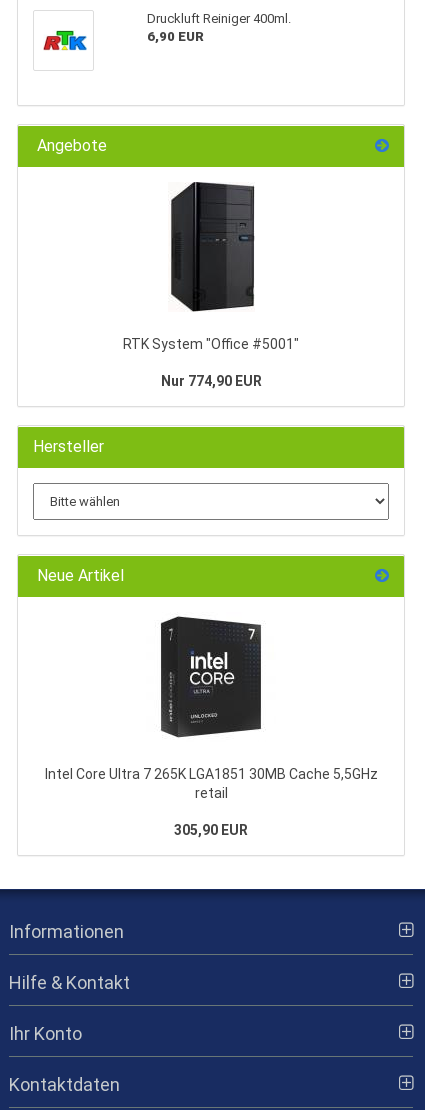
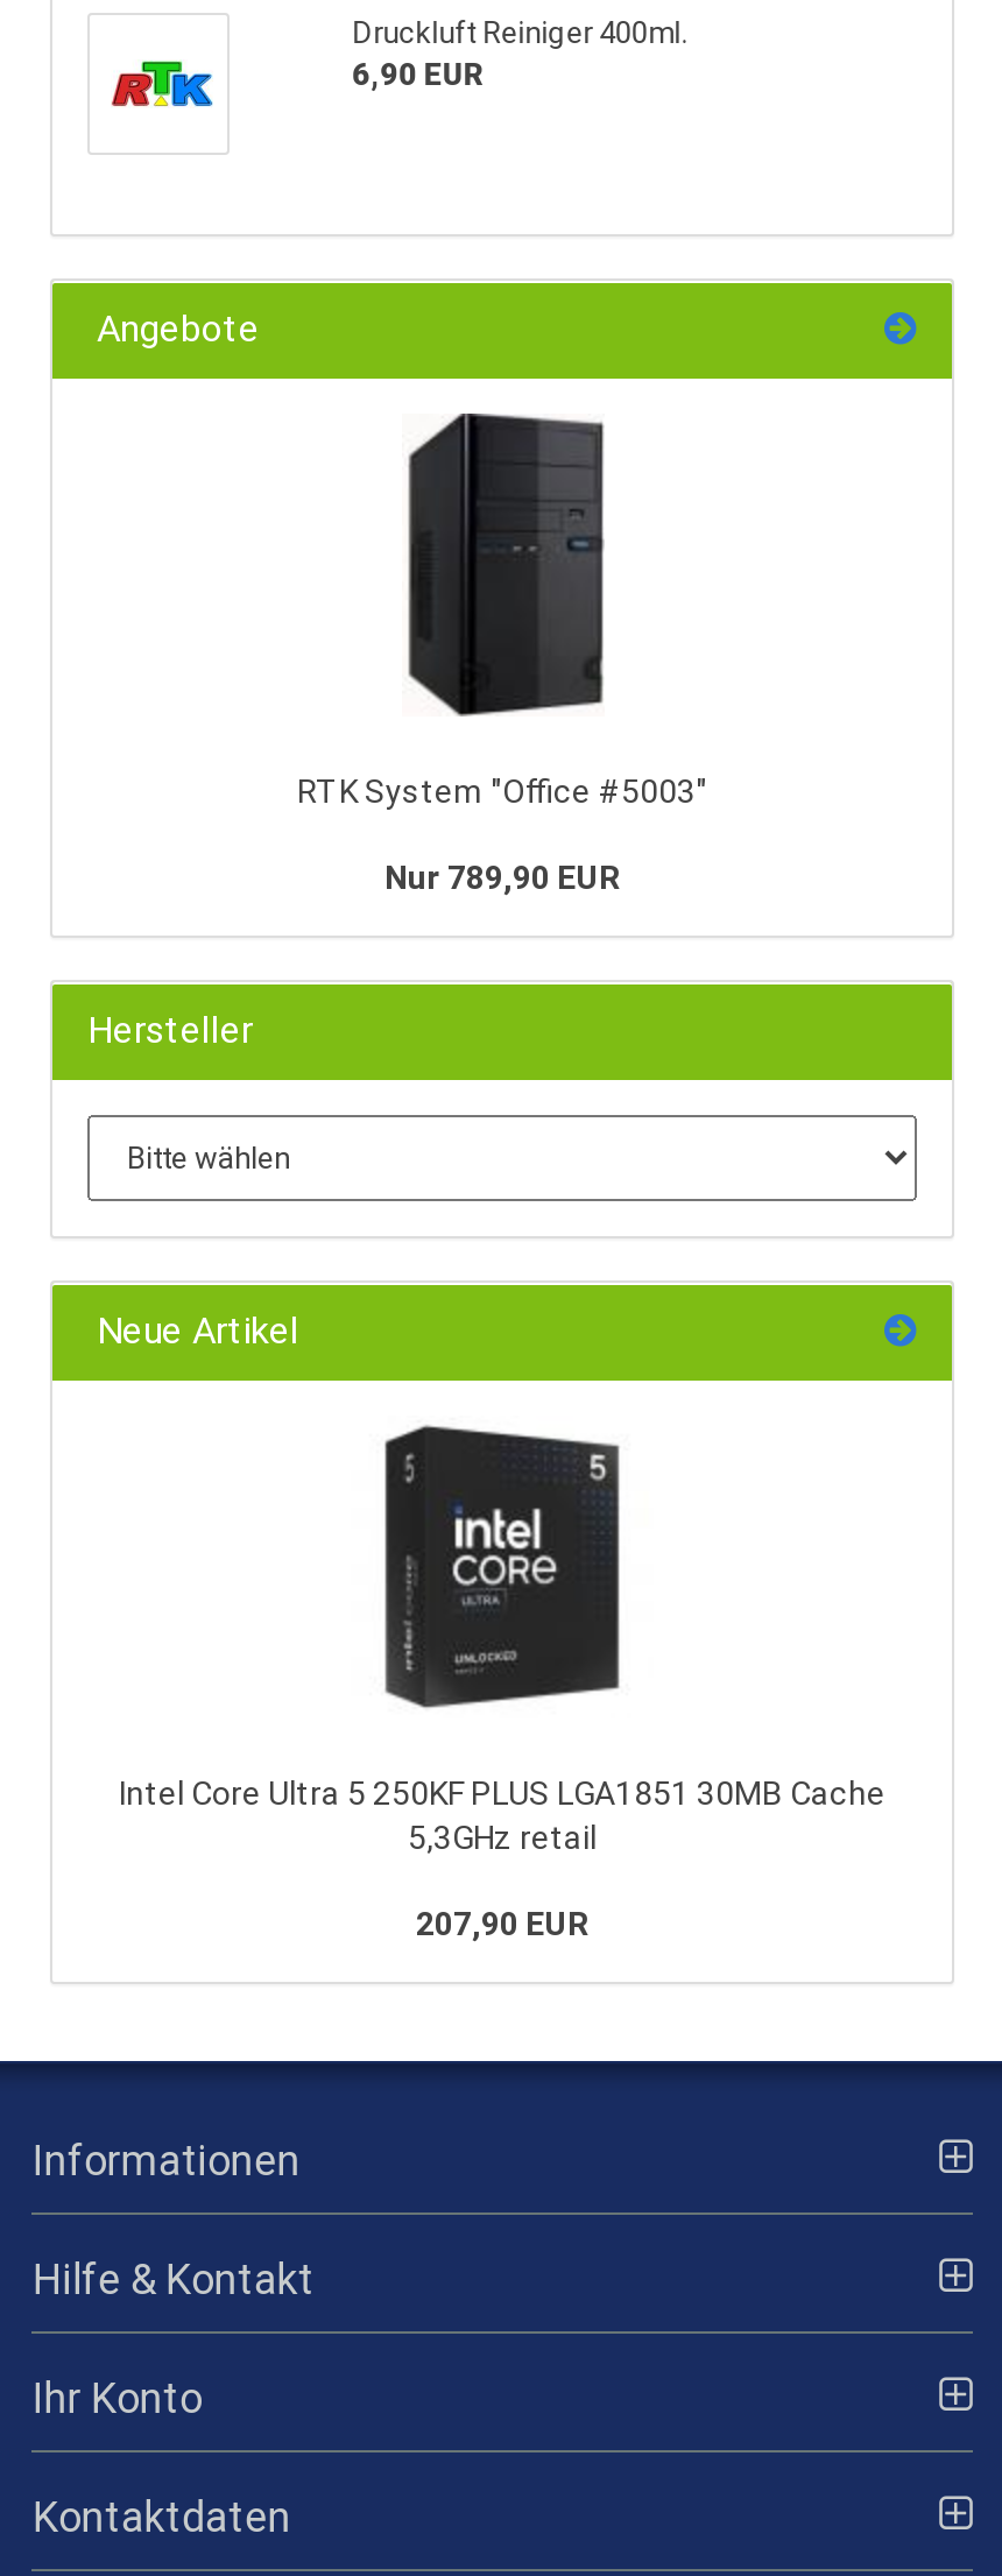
- RTK System "Office #5001"
+ RTK System "Office #5003"

- Nur 774,90 EUR
+ Nur 789,90 EUR

- Intel Core Ultra 7 265K LGA1851 30MB Cache 5,5GHz
- retail
+ Intel Core Ultra 5 250KF PLUS LGA1851 30MB Cache
+ 5,3GHz retail

- 305,90 EUR
+ 207,90 EUR
